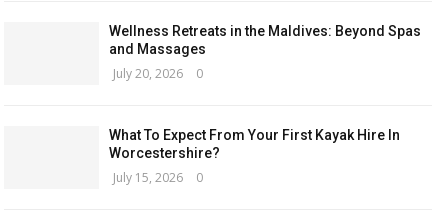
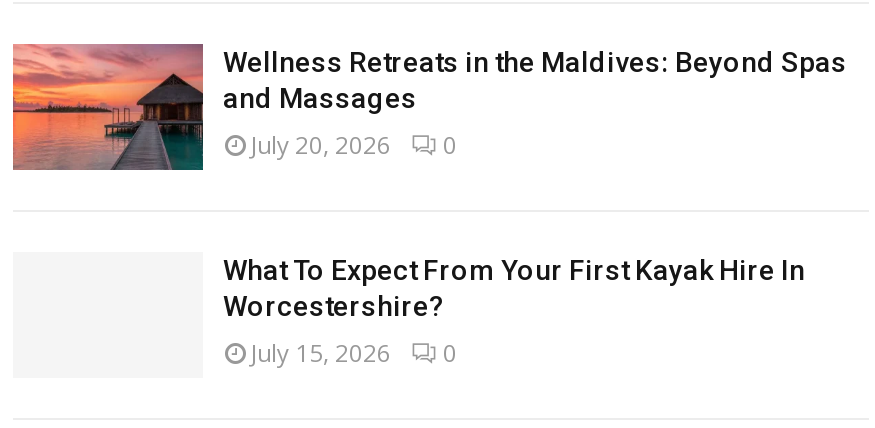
+ [image]
